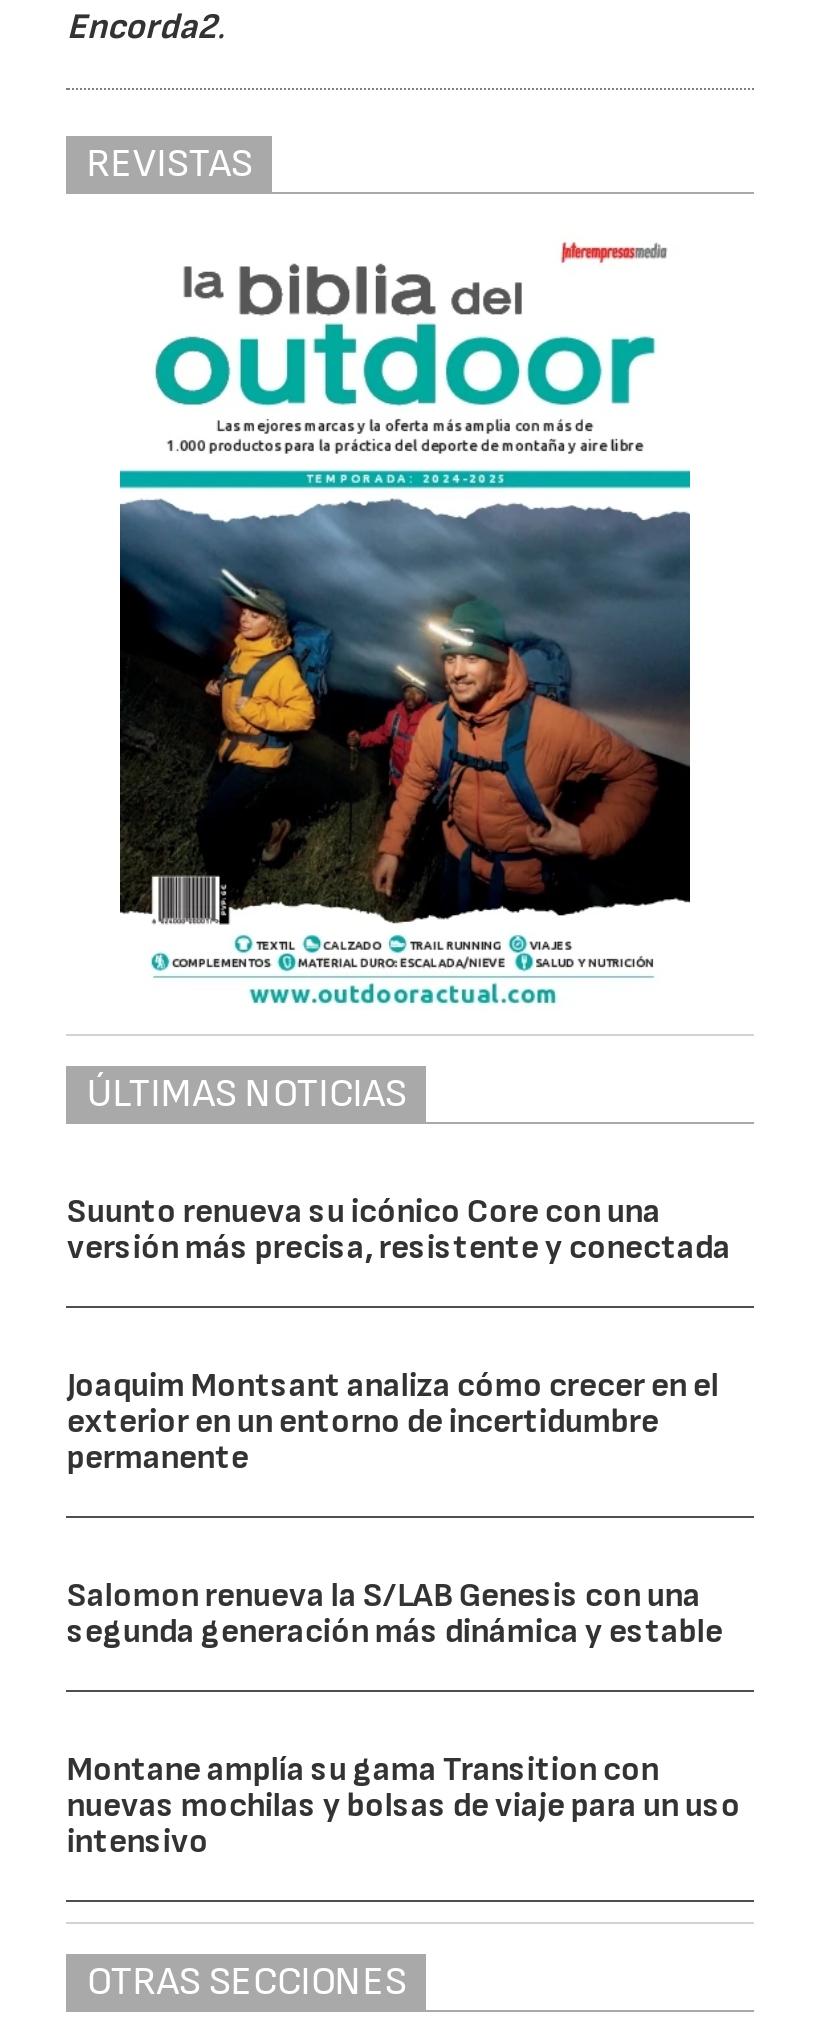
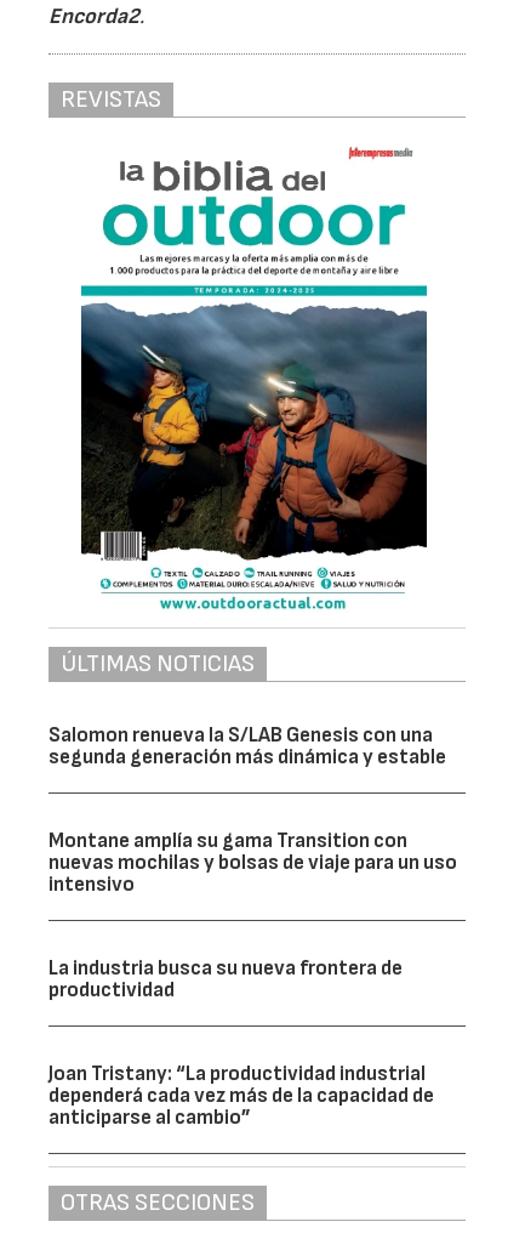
- Suunto renueva su icónico Core con una
- versión más precisa, resistente y conectada
- Joaquim Montsant analiza cómo crecer en el
- exterior en un entorno de incertidumbre
- permanente

moved up: Salomon renueva la S/LAB Genesis con una | segunda generación más dinámica y estable | Montane amplía su gama Transition con | nuevas mochilas y bolsas de viaje para un uso | intensivo

+ La industria busca su nueva frontera de
+ productividad
+ Joan Tristany: “La productividad industrial
+ dependerá cada vez más de la capacidad de
+ anticiparse al cambio”
